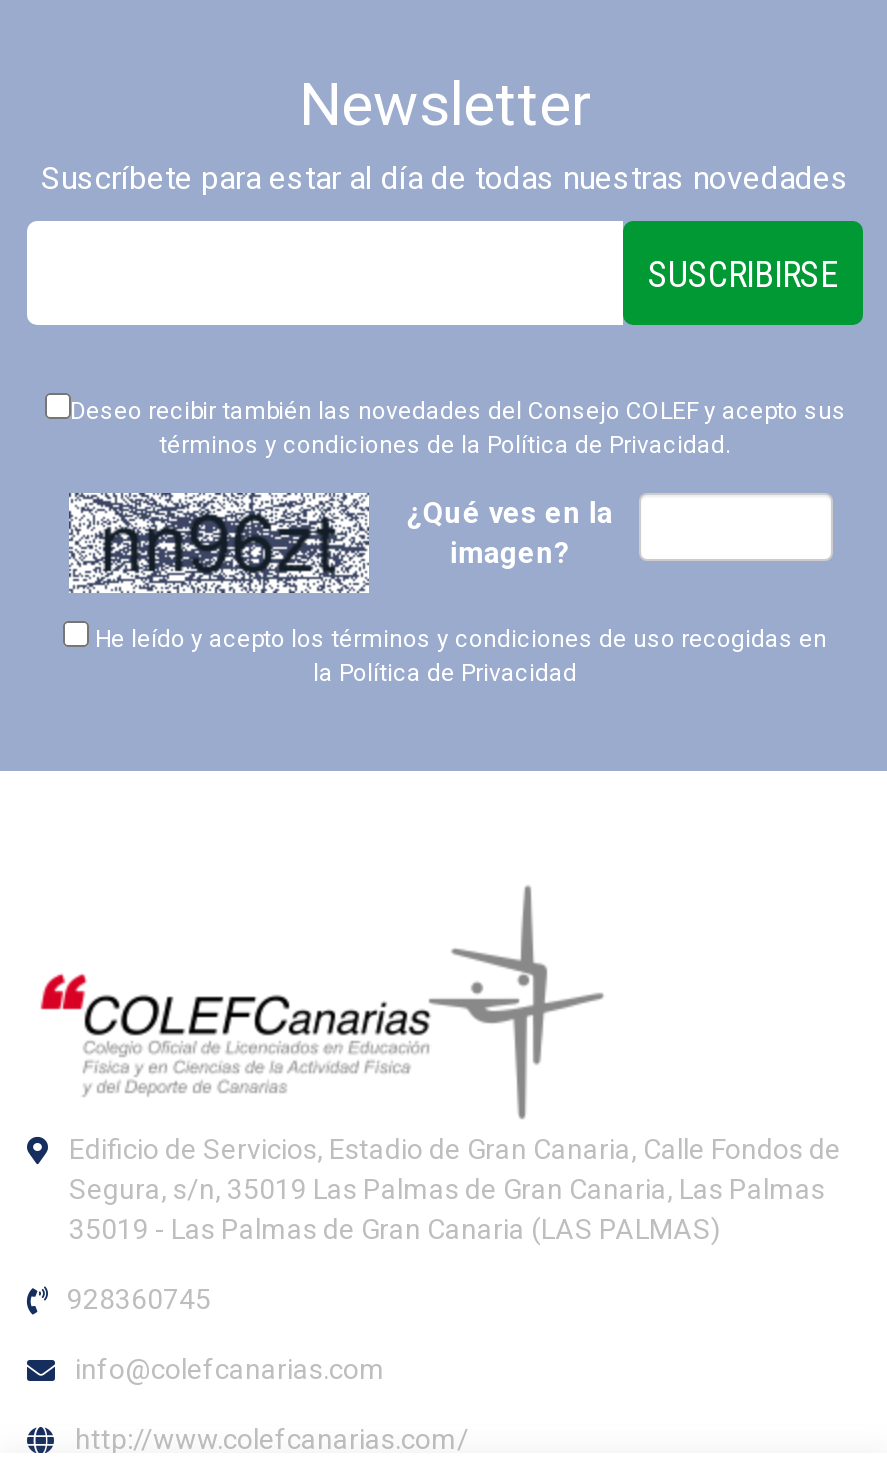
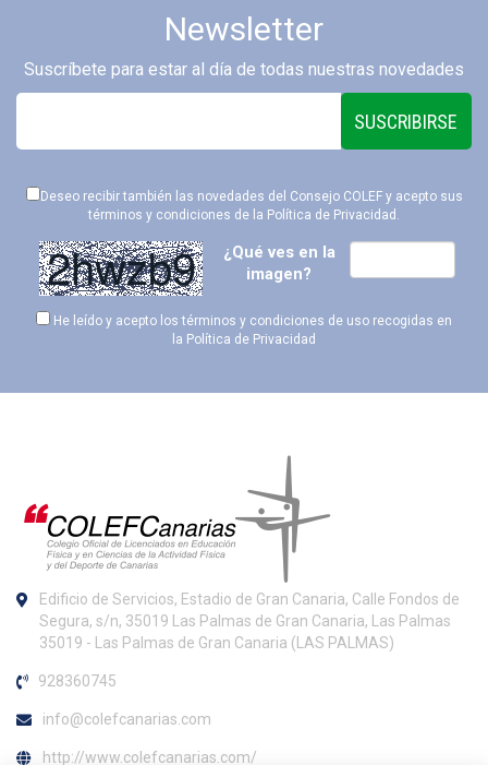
- [image]
+ [image]
